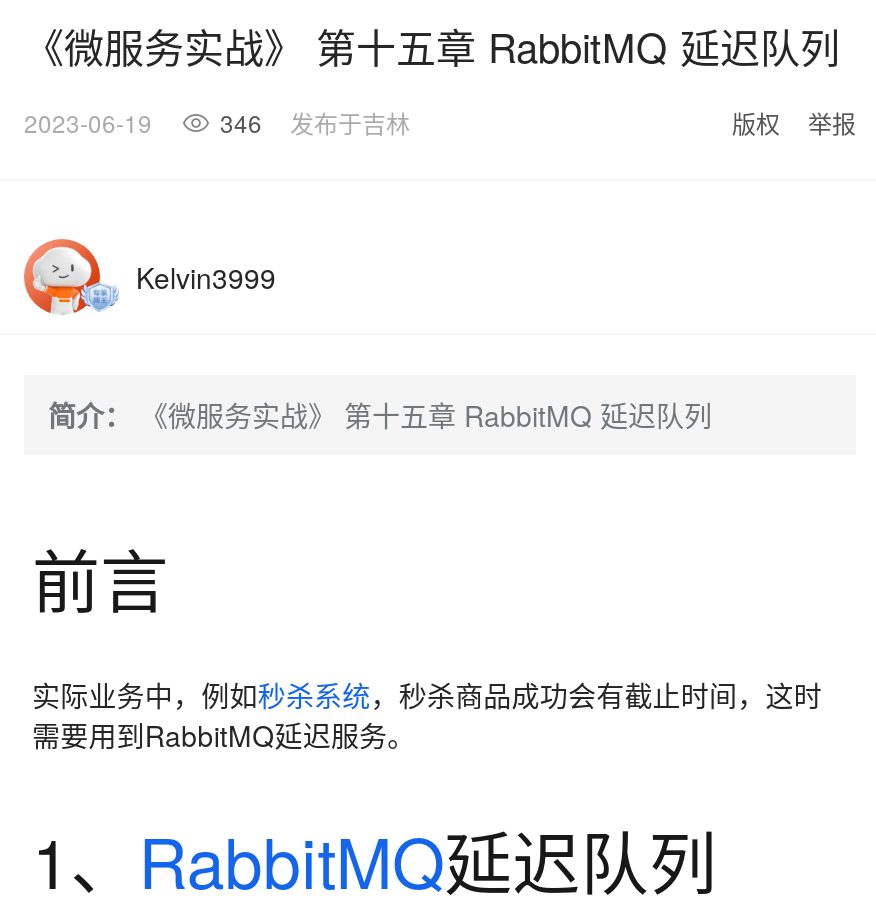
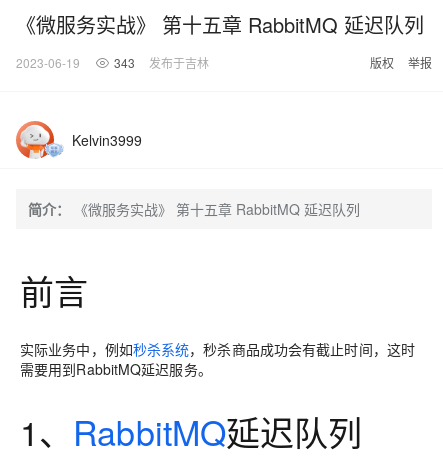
- 2023-06-19 346 发布于吉林
+ 2023-06-19 343 发布于吉林
